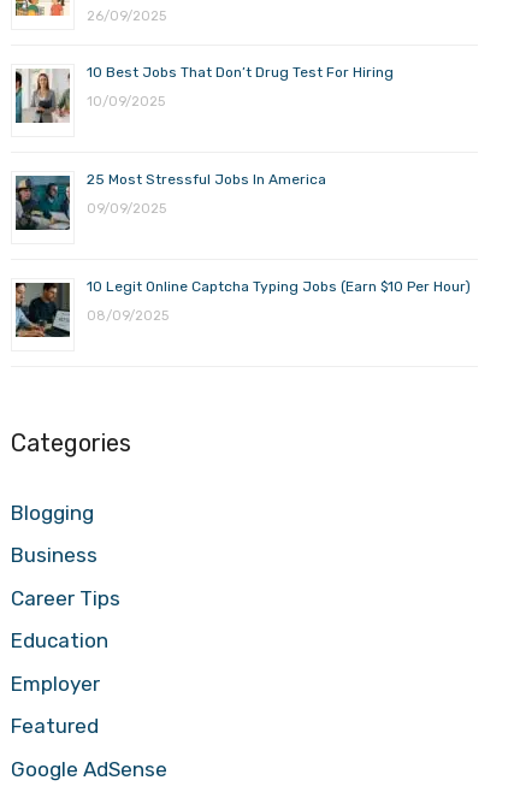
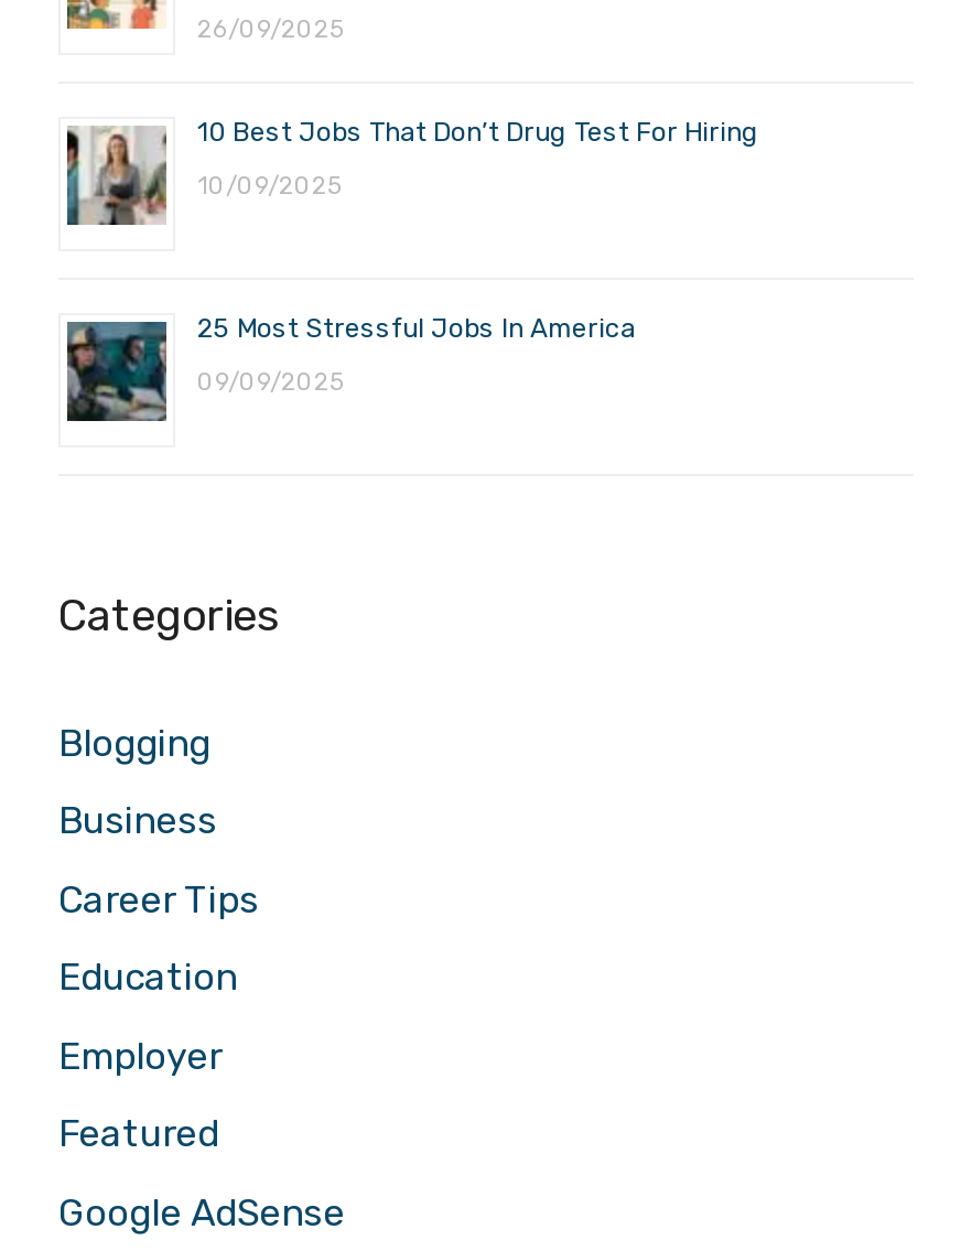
- [image]
- 10 Legit Online Captcha Typing Jobs (Earn $10 Per Hour)
- 08/09/2025
